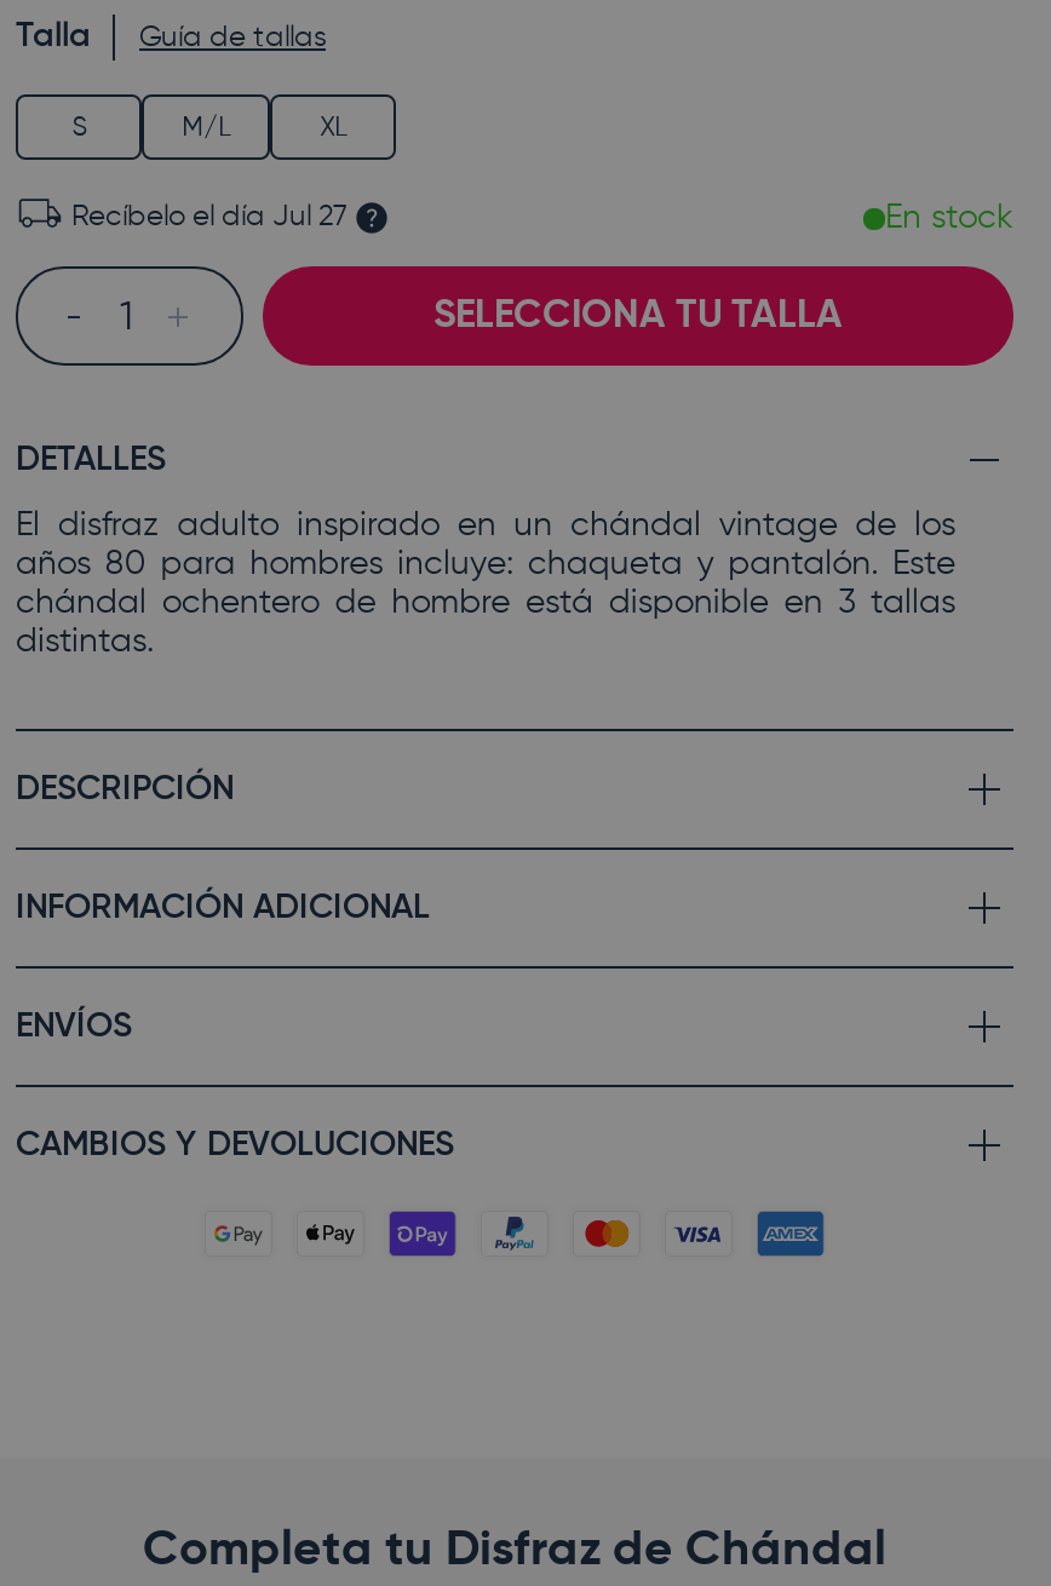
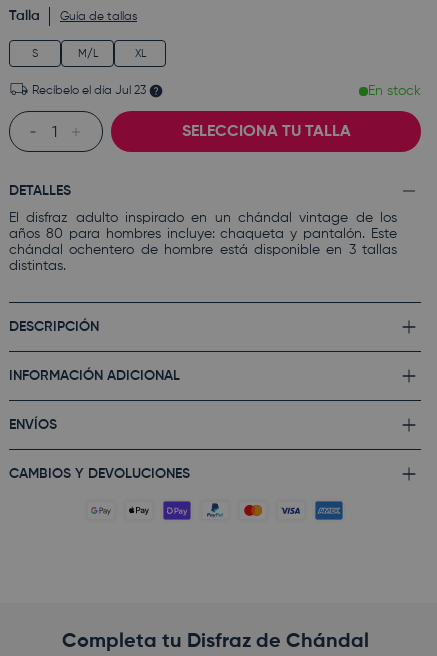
- Recíbelo el día Jul 27
+ Recíbelo el día Jul 23
